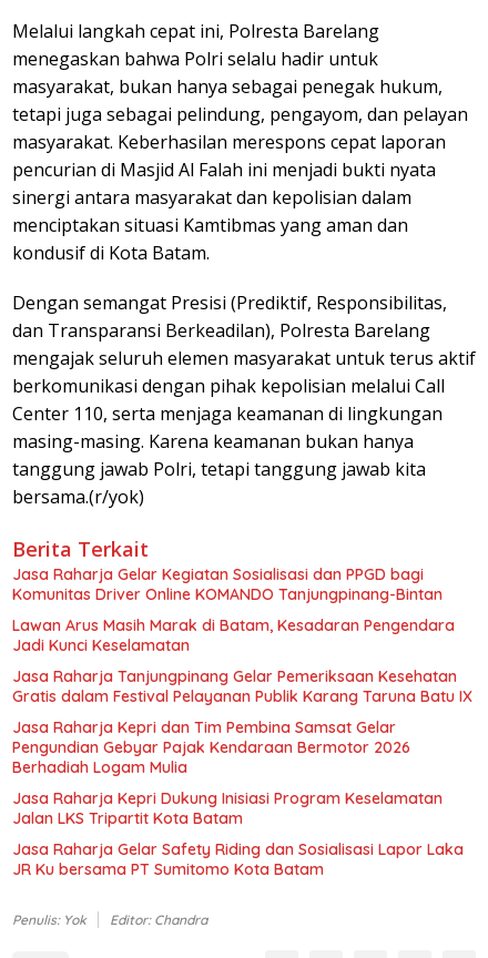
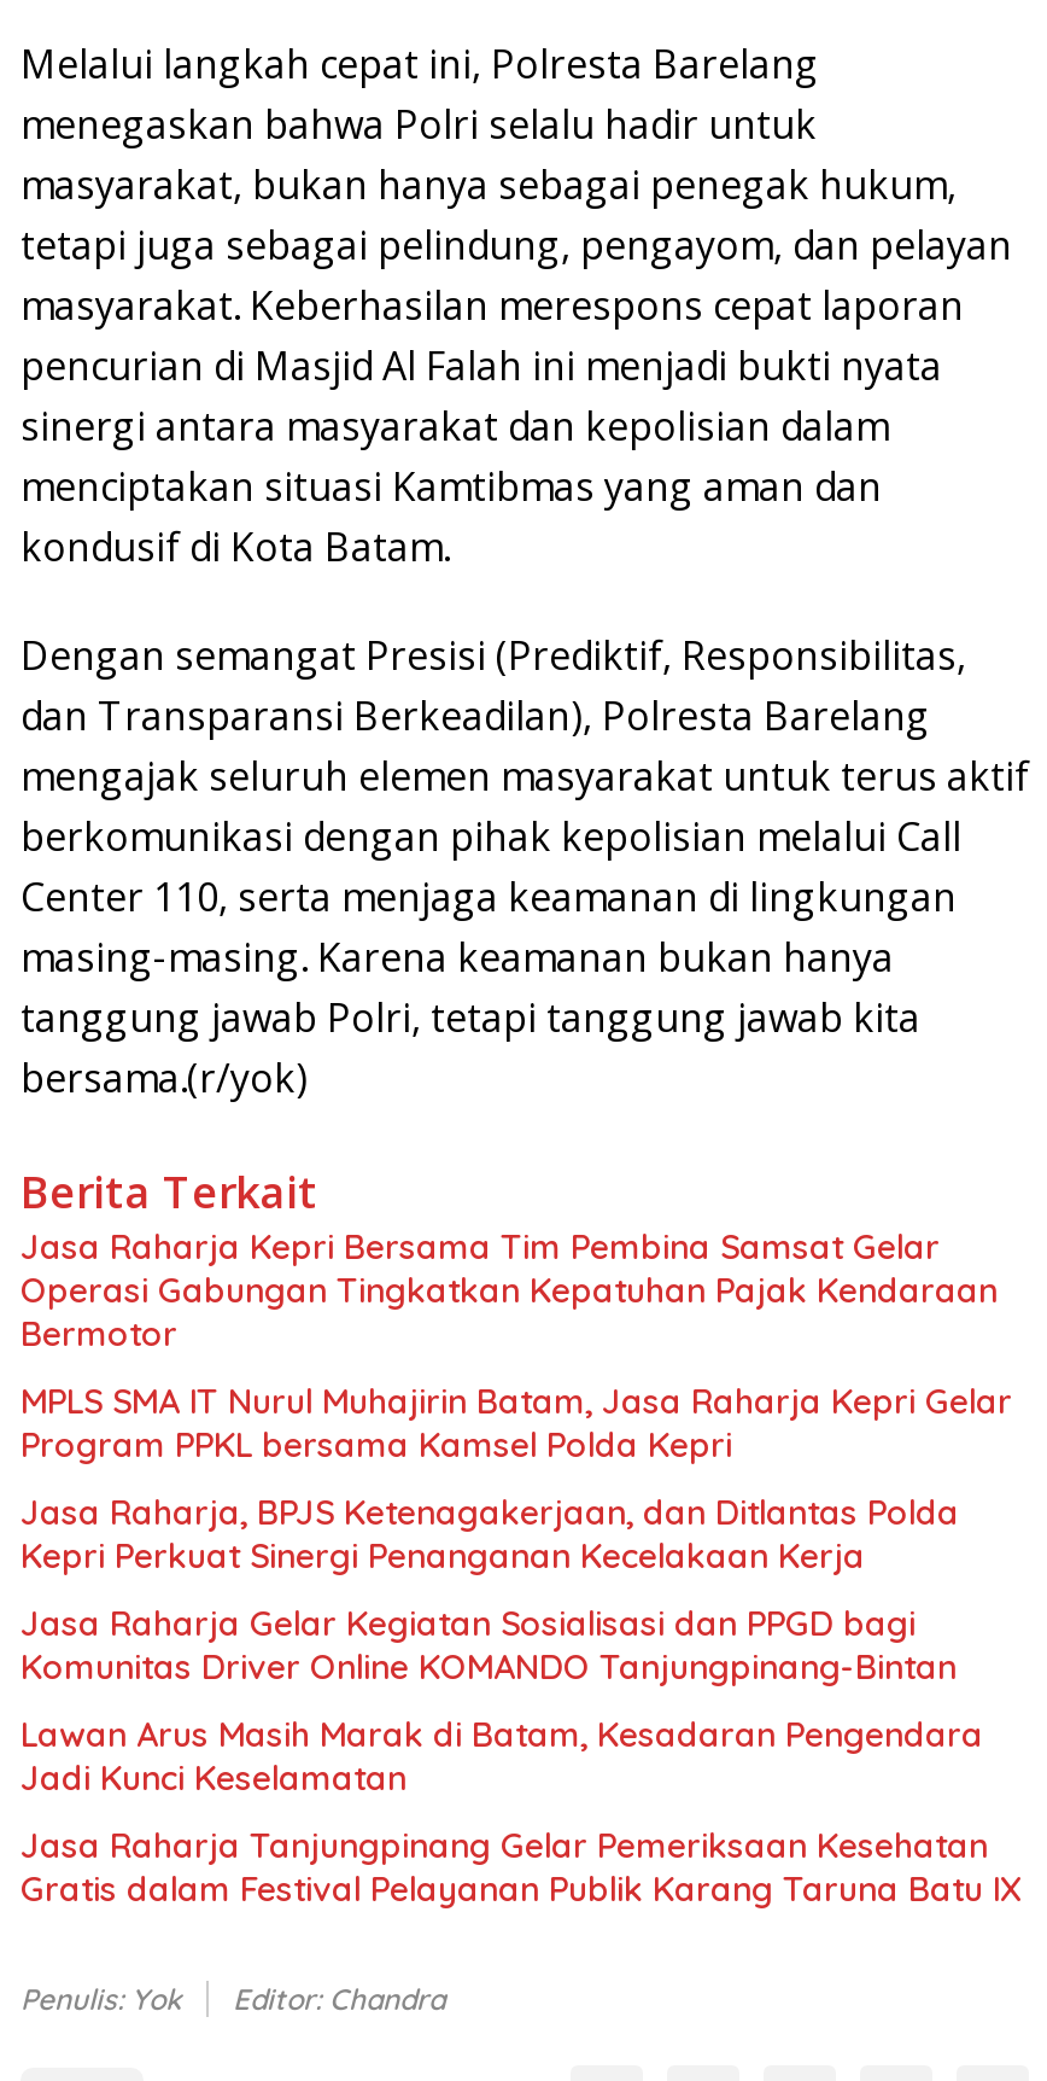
+ Jasa Raharja Kepri Bersama Tim Pembina Samsat Gelar
+ Operasi Gabungan Tingkatkan Kepatuhan Pajak Kendaraan
+ Bermotor
+ MPLS SMA IT Nurul Muhajirin Batam, Jasa Raharja Kepri Gelar
+ Program PPKL bersama Kamsel Polda Kepri
+ Jasa Raharja, BPJS Ketenagakerjaan, dan Ditlantas Polda
+ Kepri Perkuat Sinergi Penanganan Kecelakaan Kerja

moved down: Jasa Raharja Gelar Kegiatan Sosialisasi dan PPGD bagi | Komunitas Driver Online KOMANDO Tanjungpinang-Bintan | Lawan Arus Masih Marak di Batam, Kesadaran Pengendara | Jadi Kunci Keselamatan | Jasa Raharja Tanjungpinang Gelar Pemeriksaan Kesehatan | Gratis dalam Festival Pelayanan Publik Karang Taruna Batu IX

- Jasa Raharja Kepri dan Tim Pembina Samsat Gelar
- Pengundian Gebyar Pajak Kendaraan Bermotor 2026
- Berhadiah Logam Mulia
- Jasa Raharja Kepri Dukung Inisiasi Program Keselamatan
- Jalan LKS Tripartit Kota Batam
- Jasa Raharja Gelar Safety Riding dan Sosialisasi Lapor Laka
- JR Ku bersama PT Sumitomo Kota Batam
